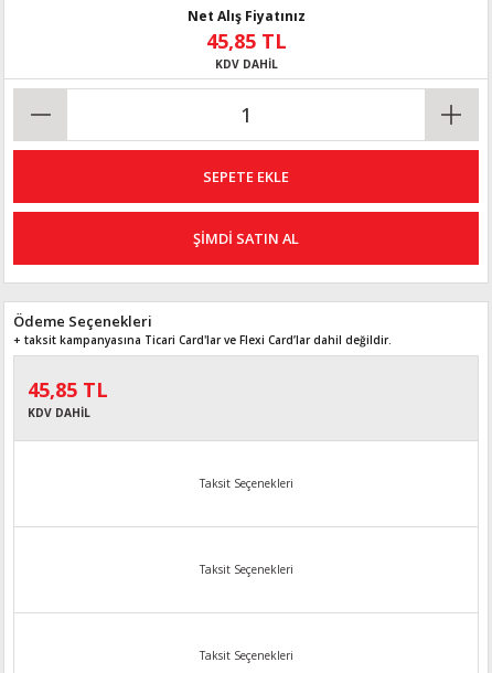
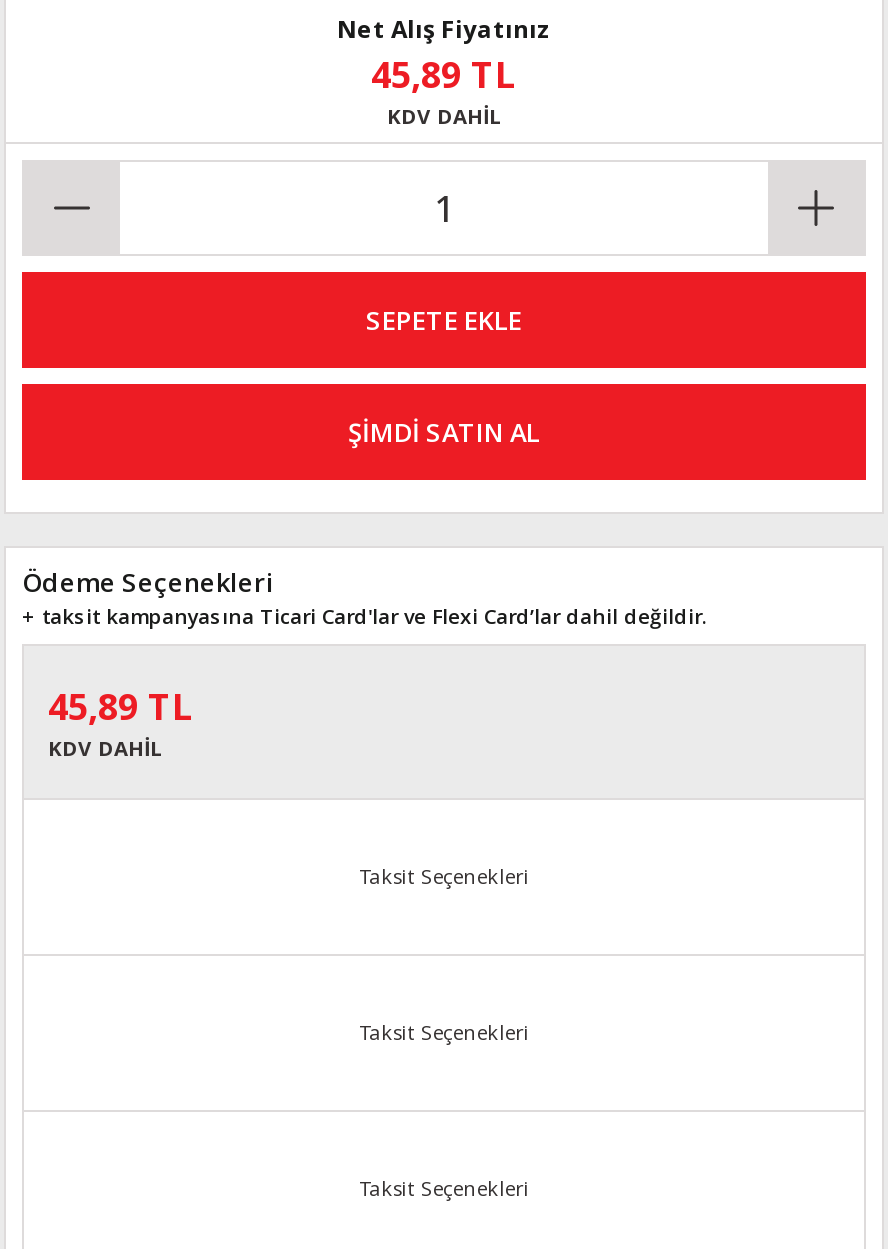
- 45,85 TL
+ 45,89 TL

- 45,85 TL
+ 45,89 TL
